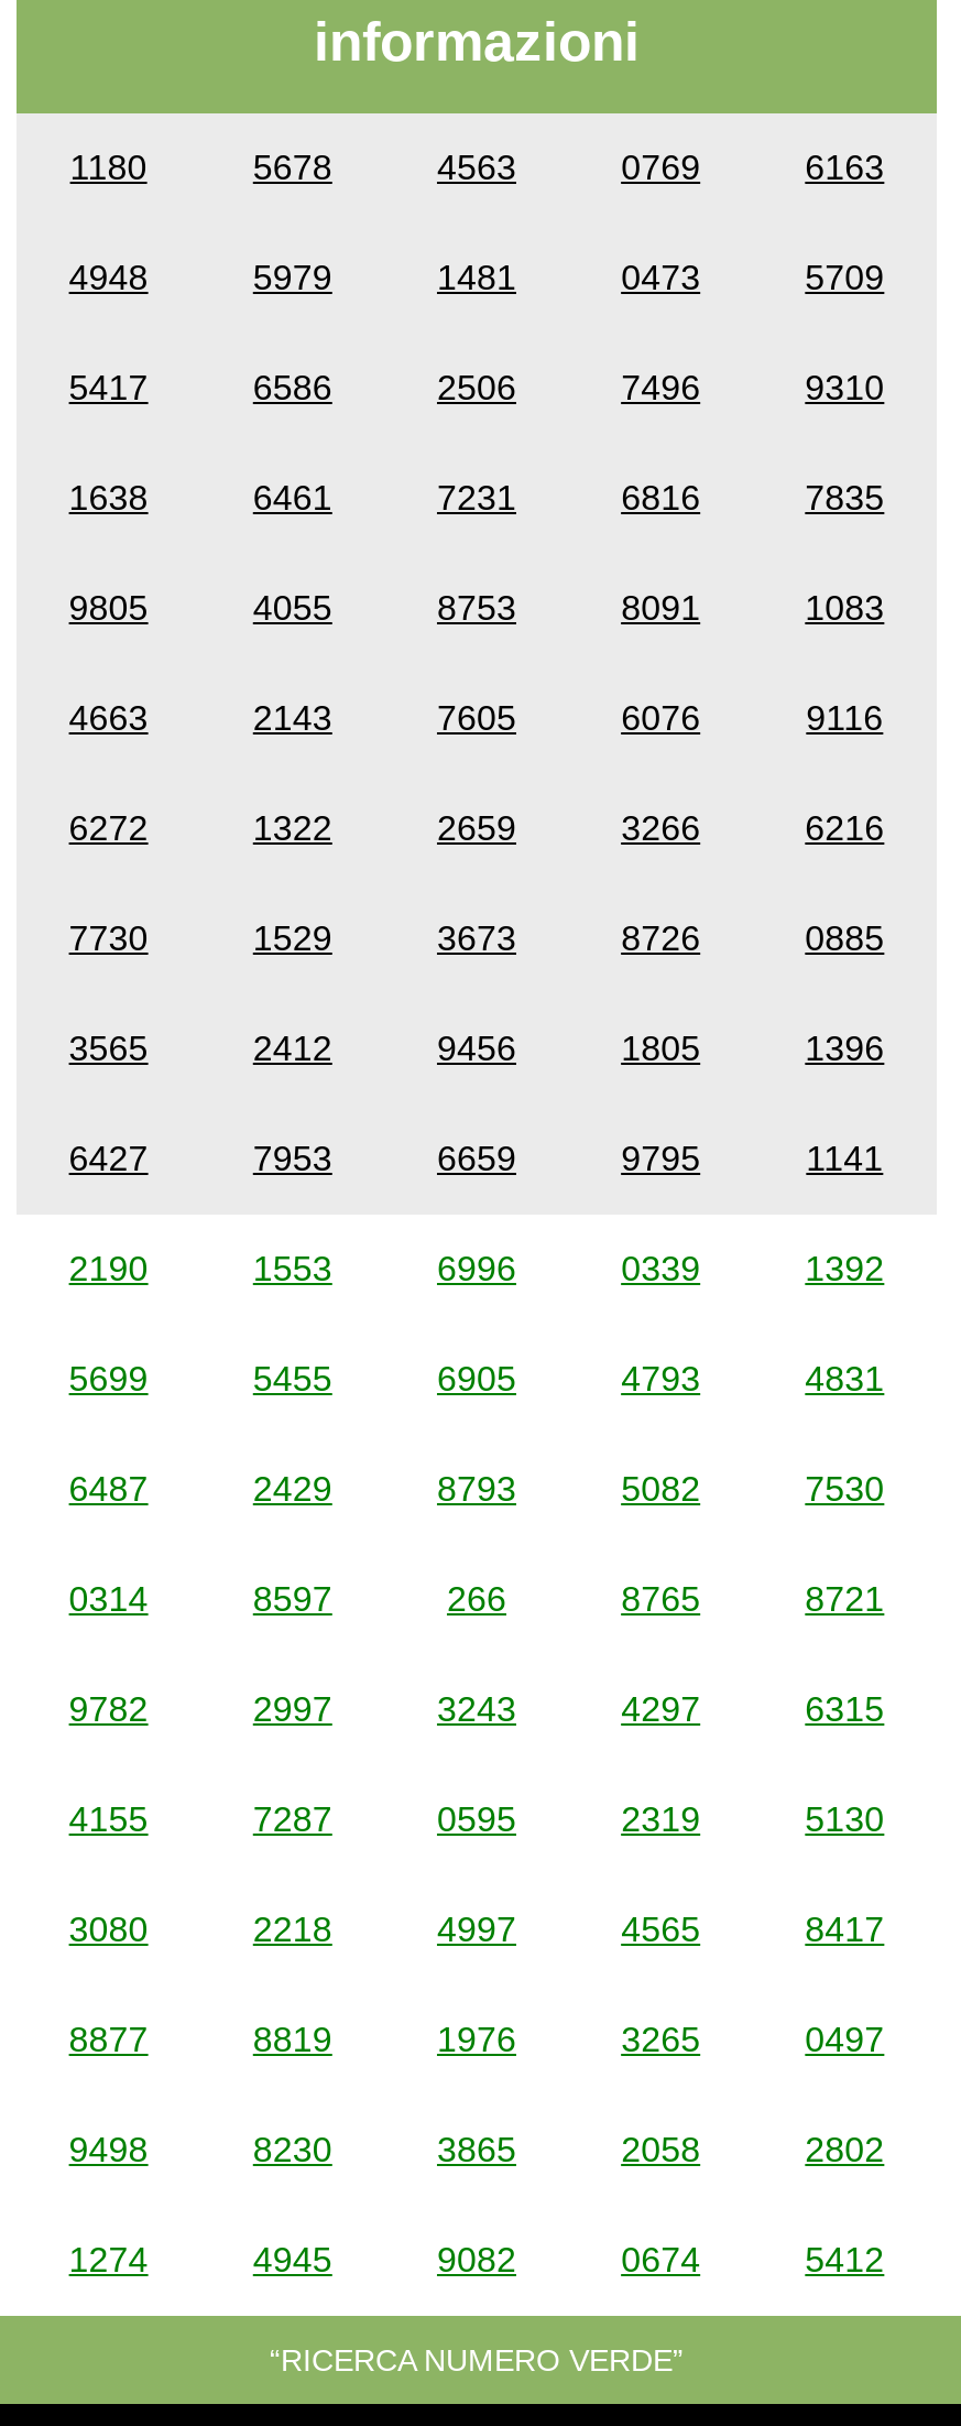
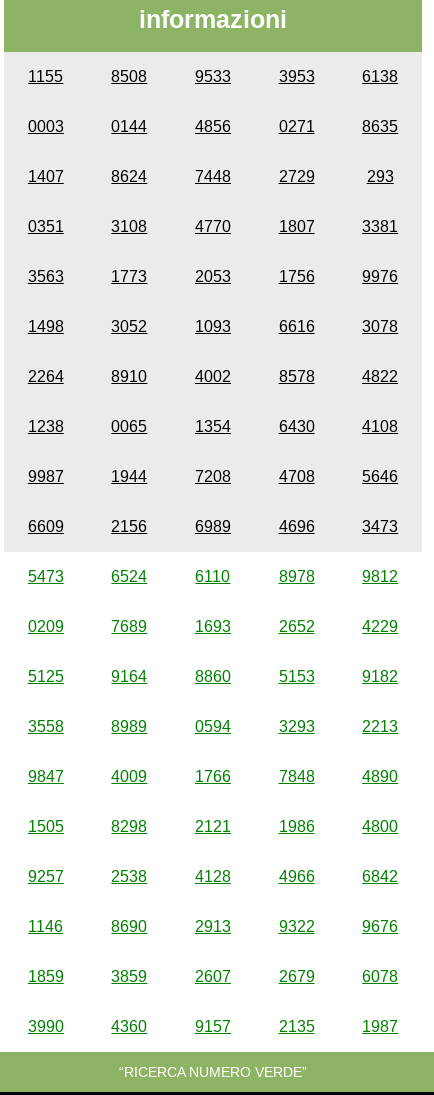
- 1180
+ 1155

- 5678
+ 8508

- 4563
+ 9533

- 0769
+ 3953

- 6163
+ 6138

- 4948
+ 0003

- 5979
+ 0144

- 1481
+ 4856

- 0473
+ 0271

- 5709
+ 8635

- 5417
+ 1407

- 6586
+ 8624

- 2506
+ 7448

- 7496
+ 2729

- 9310
+ 293

- 1638
+ 0351

- 6461
+ 3108

- 7231
+ 4770

- 6816
+ 1807

- 7835
+ 3381

- 9805
+ 3563

- 4055
+ 1773

- 8753
+ 2053

- 8091
+ 1756

- 1083
+ 9976

- 4663
+ 1498

- 2143
+ 3052

- 7605
+ 1093

- 6076
+ 6616

- 9116
+ 3078

- 6272
+ 2264

- 1322
+ 8910

- 2659
+ 4002

- 3266
+ 8578

- 6216
+ 4822

- 7730
+ 1238

- 1529
+ 0065

- 3673
+ 1354

- 8726
+ 6430

- 0885
+ 4108

- 3565
+ 9987

- 2412
+ 1944

- 9456
+ 7208

- 1805
+ 4708

- 1396
+ 5646

- 6427
+ 6609

- 7953
+ 2156

- 6659
+ 6989

- 9795
+ 4696

- 1141
+ 3473

- 2190
+ 5473

- 1553
+ 6524

- 6996
+ 6110

- 0339
+ 8978

- 1392
+ 9812

- 5699
+ 0209

- 5455
+ 7689

- 6905
+ 1693

- 4793
+ 2652

- 4831
+ 4229

- 6487
+ 5125

- 2429
+ 9164

- 8793
+ 8860

- 5082
+ 5153

- 7530
+ 9182

- 0314
+ 3558

- 8597
+ 8989

- 266
+ 0594

- 8765
+ 3293

- 8721
+ 2213

- 9782
+ 9847

- 2997
+ 4009

- 3243
+ 1766

- 4297
+ 7848

- 6315
+ 4890

- 4155
+ 1505

- 7287
+ 8298

- 0595
+ 2121

- 2319
+ 1986

- 5130
+ 4800

- 3080
+ 9257

- 2218
+ 2538

- 4997
+ 4128

- 4565
+ 4966

- 8417
+ 6842

- 8877
+ 1146

- 8819
+ 8690

- 1976
+ 2913

- 3265
+ 9322

- 0497
+ 9676

- 9498
+ 1859

- 8230
+ 3859

- 3865
+ 2607

- 2058
+ 2679

- 2802
+ 6078

- 1274
+ 3990

- 4945
+ 4360

- 9082
+ 9157

- 0674
+ 2135

- 5412
+ 1987
